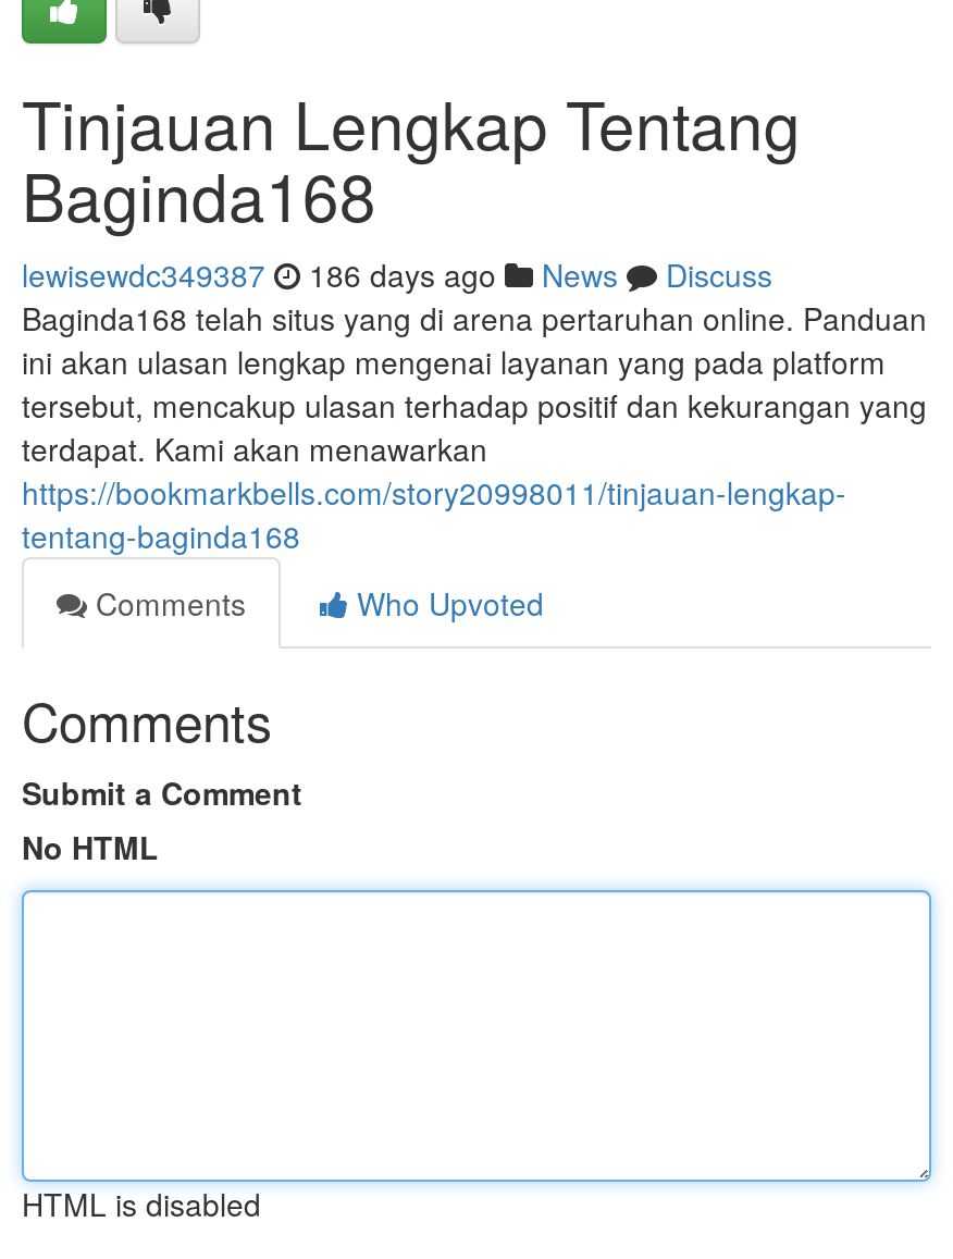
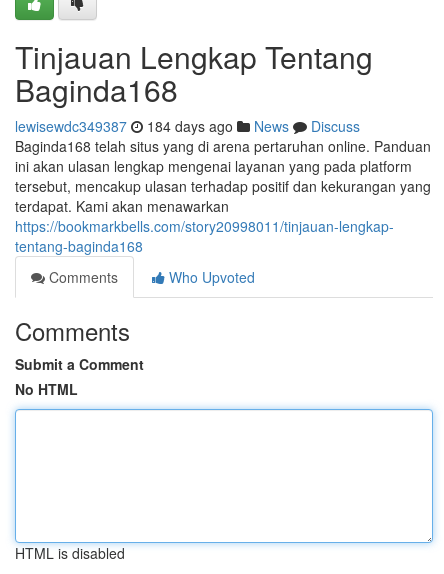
- lewisewdc349387 186 days ago News Discuss
+ lewisewdc349387 184 days ago News Discuss
